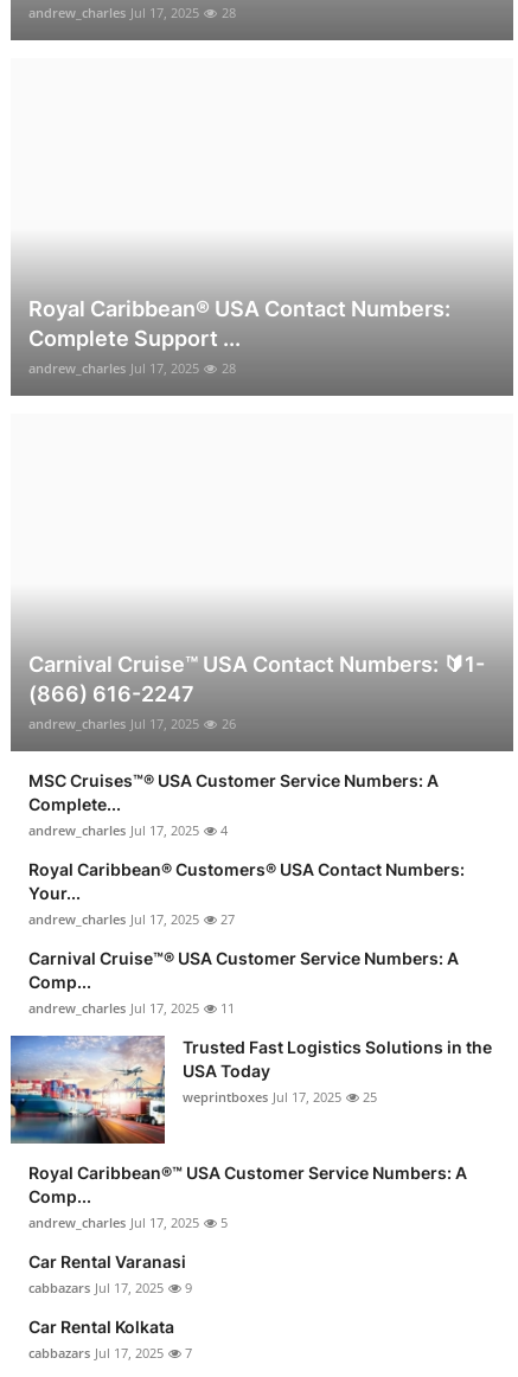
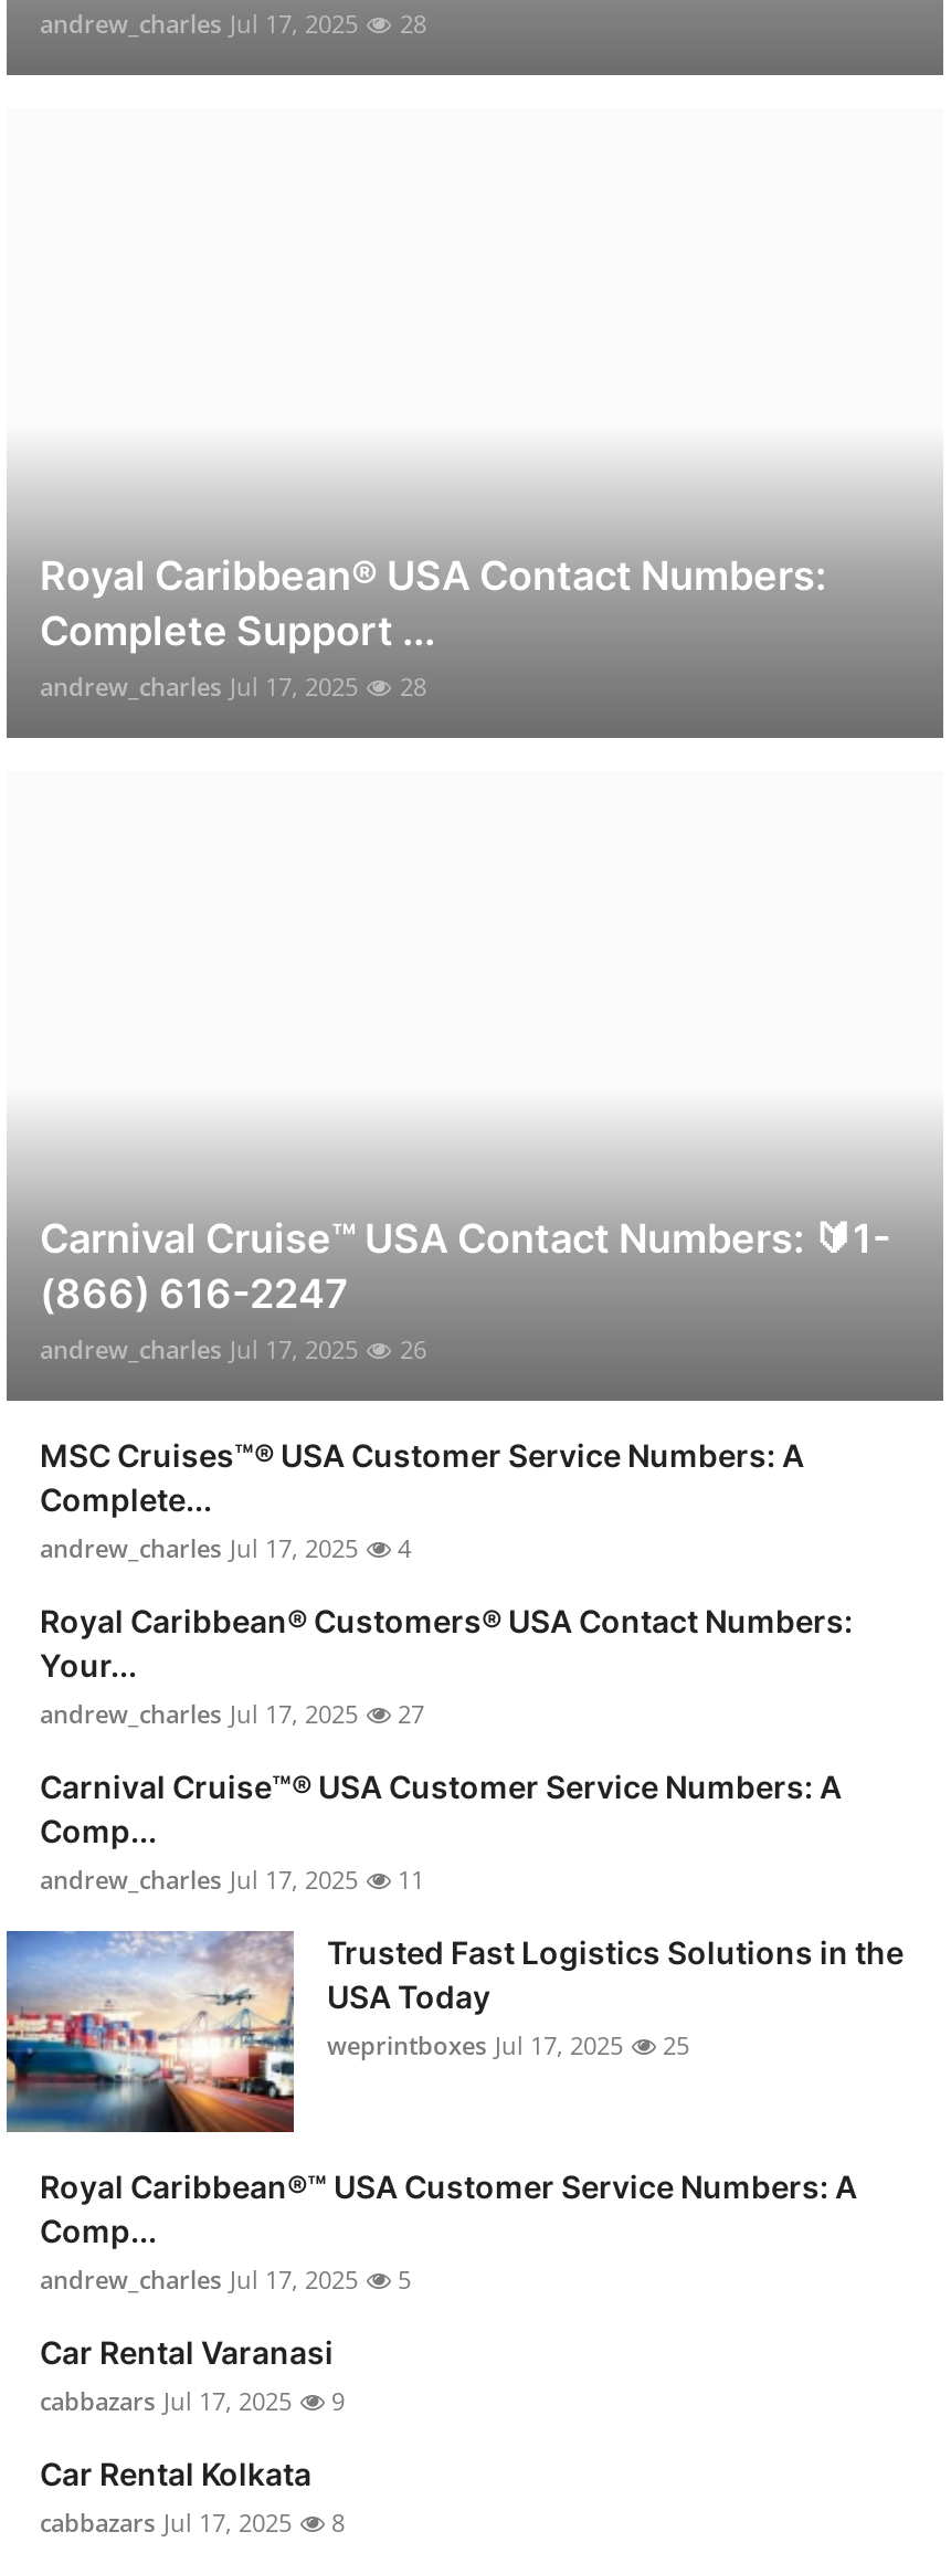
- cabbazars Jul 17, 2025 7
+ cabbazars Jul 17, 2025 8
